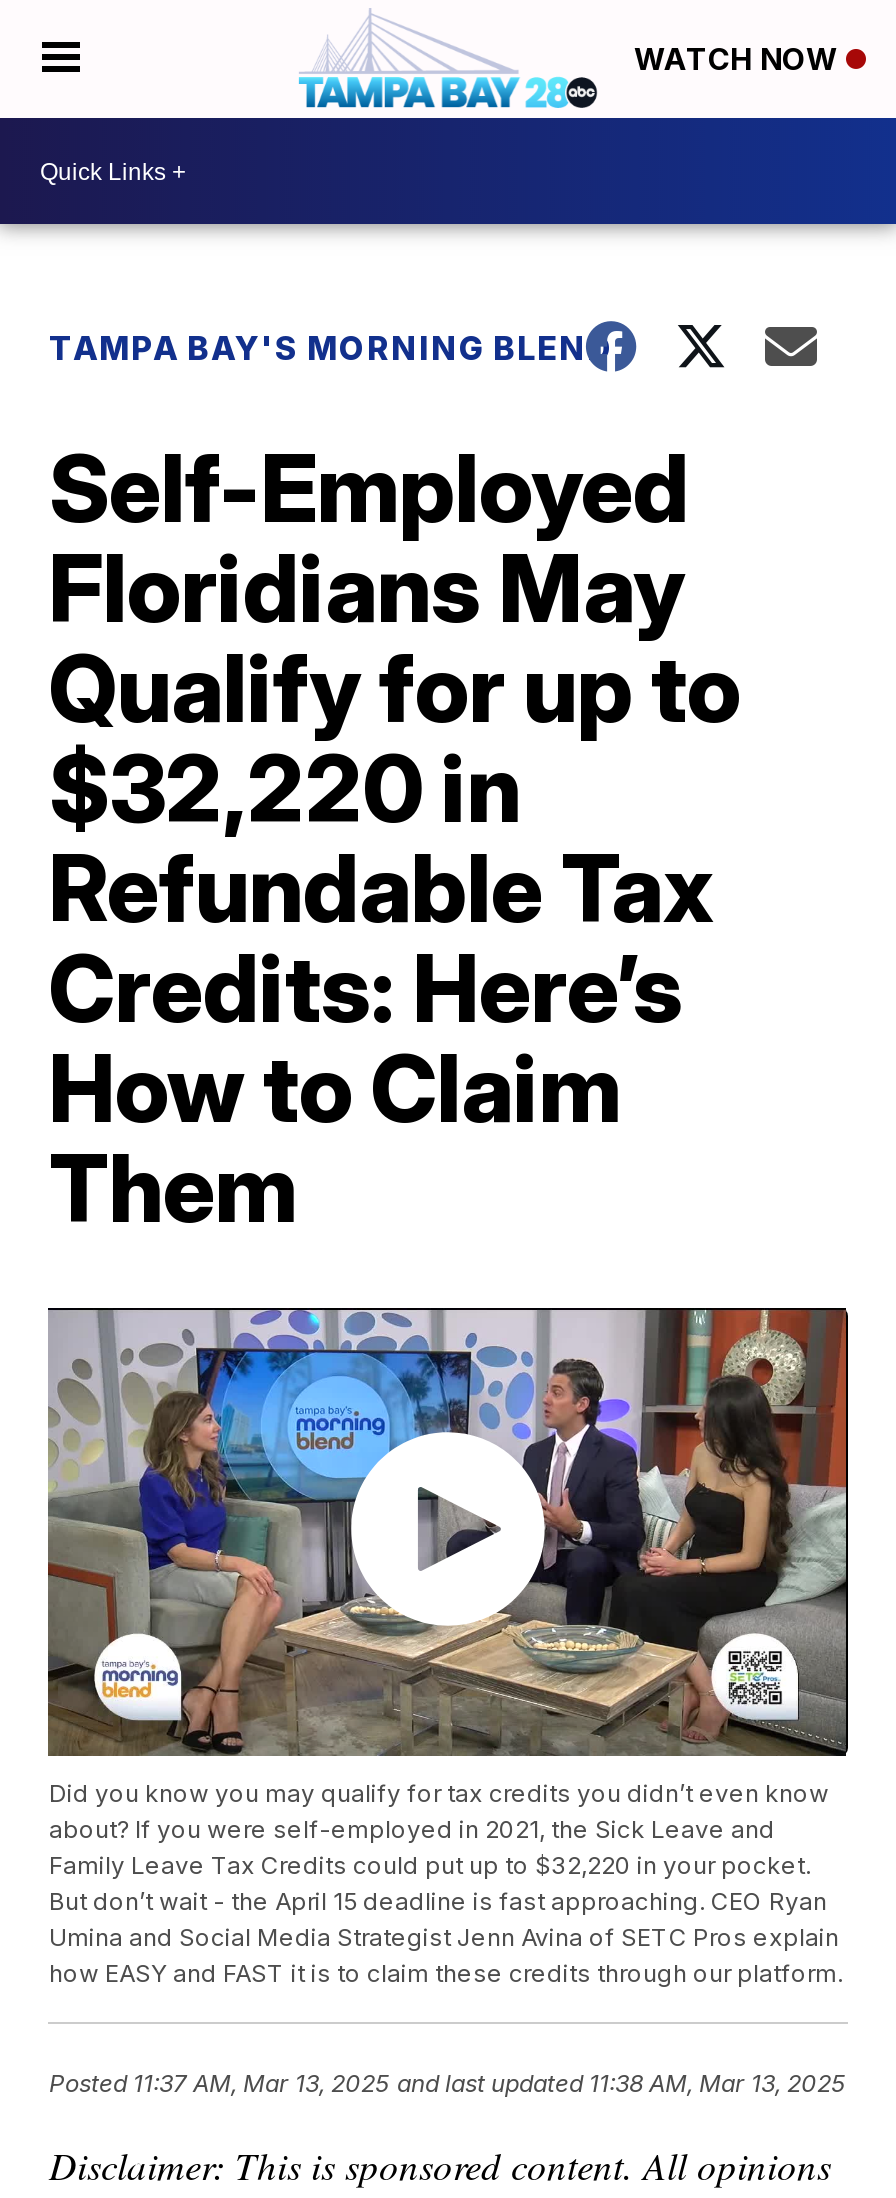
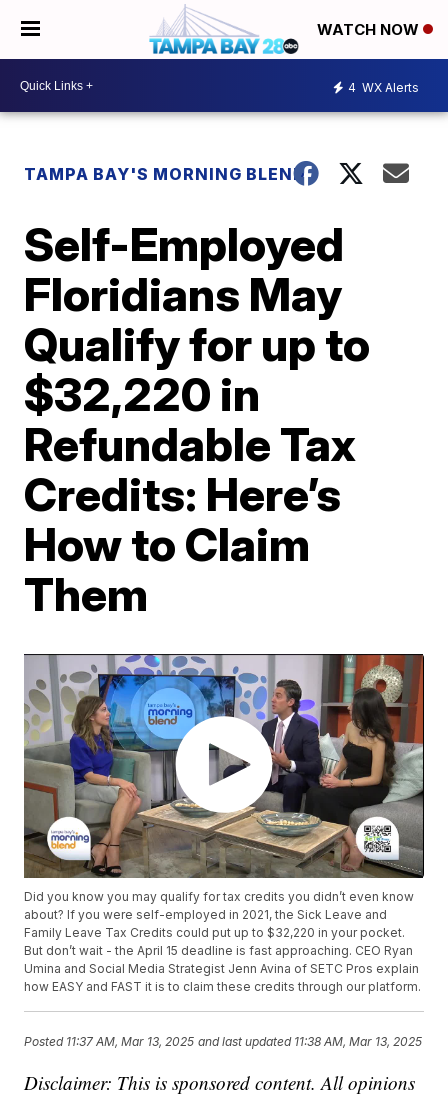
+ 4 WX Alerts
